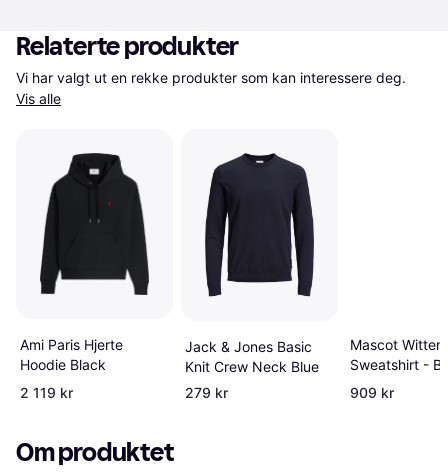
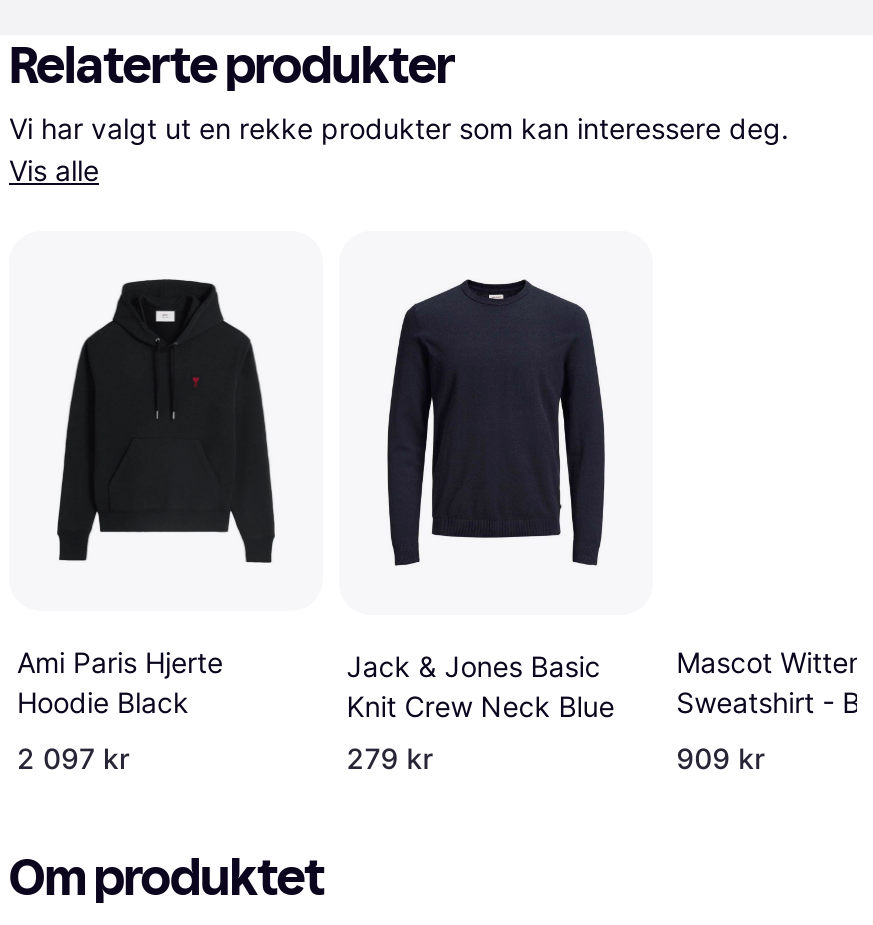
- 2 119 kr
+ 2 097 kr
